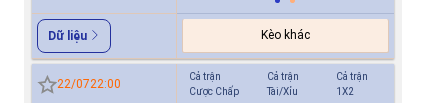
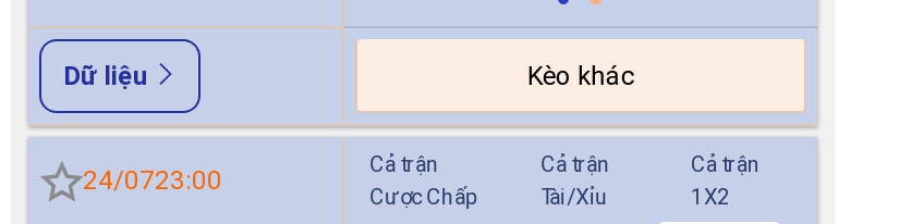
- 22/0722:00
+ 24/0723:00
